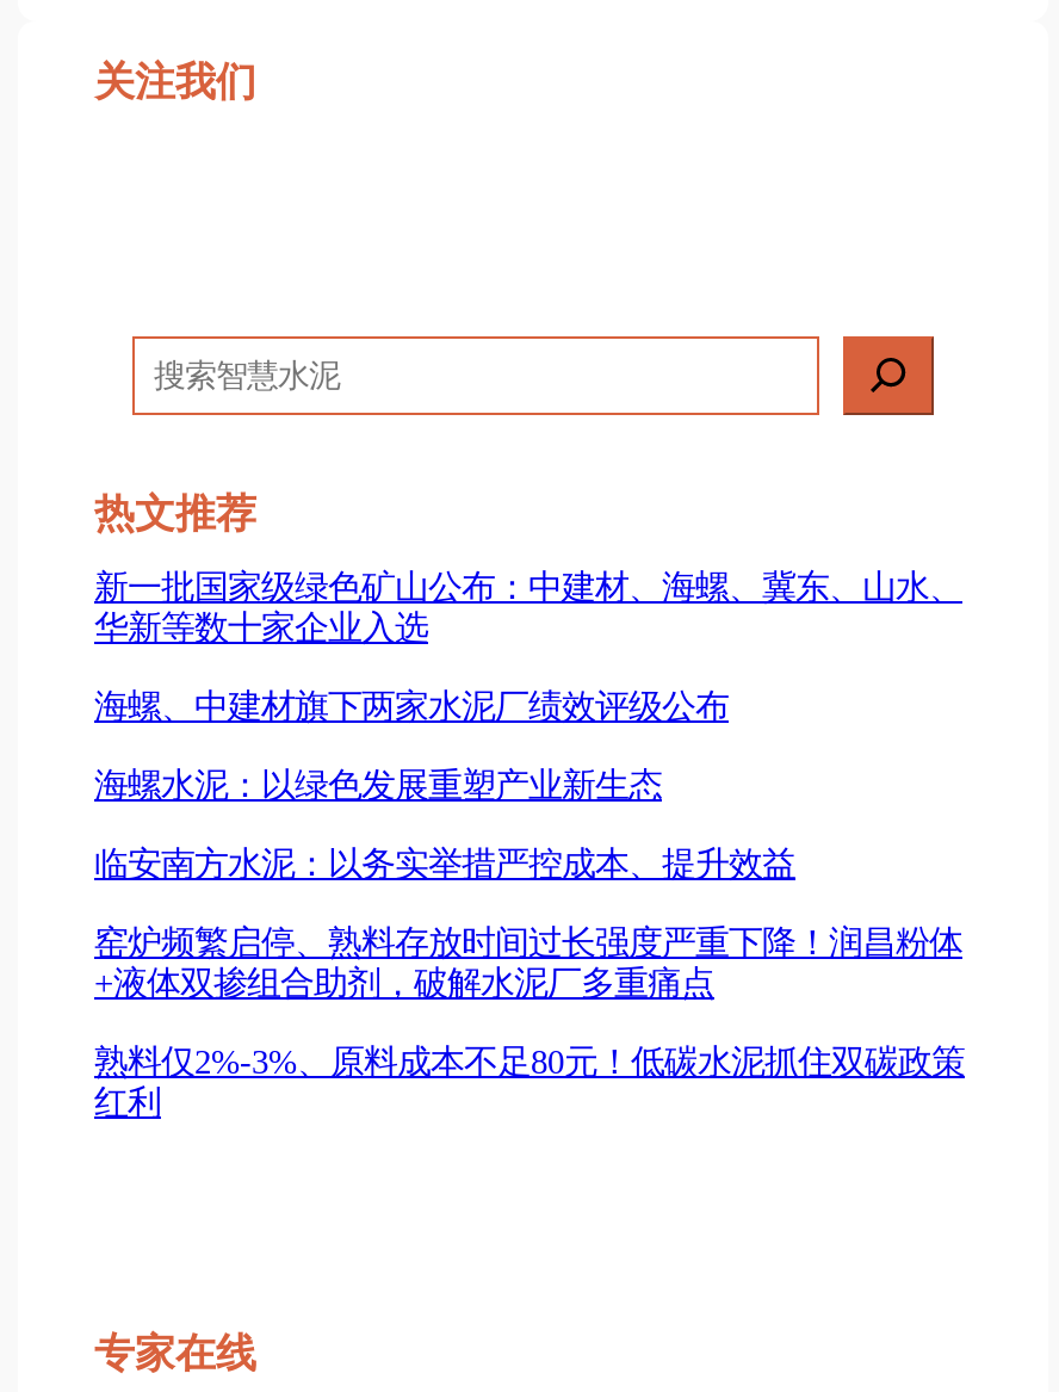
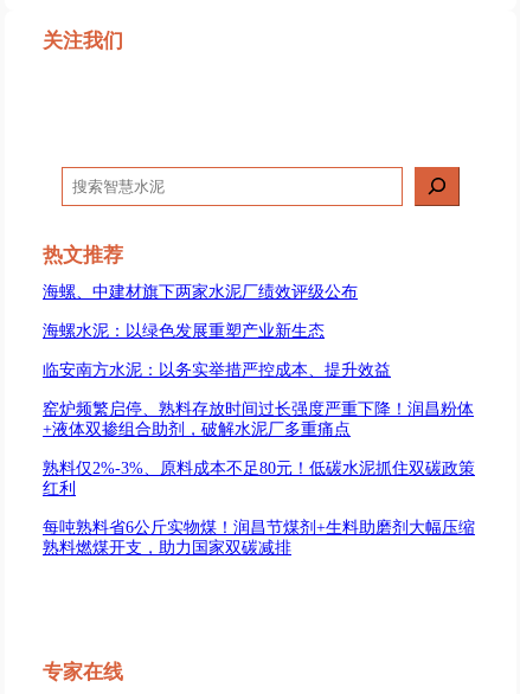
- 新一批国家级绿色矿山公布：中建材、海螺、冀东、山水、
- 华新等数十家企业入选

moved up: 海螺、中建材旗下两家水泥厂绩效评级公布 | 海螺水泥：以绿色发展重塑产业新生态 | 临安南方水泥：以务实举措严控成本、提升效益 | 窑炉频繁启停、熟料存放时间过长强度严重下降！润昌粉体 | +液体双掺组合助剂，破解水泥厂多重痛点 | 熟料仅2%-3%、原料成本不足80元！低碳水泥抓住双碳政策 | 红利

+ 每吨熟料省6公斤实物煤！润昌节煤剂+生料助磨剂大幅压缩
+ 熟料燃煤开支，助力国家双碳减排
